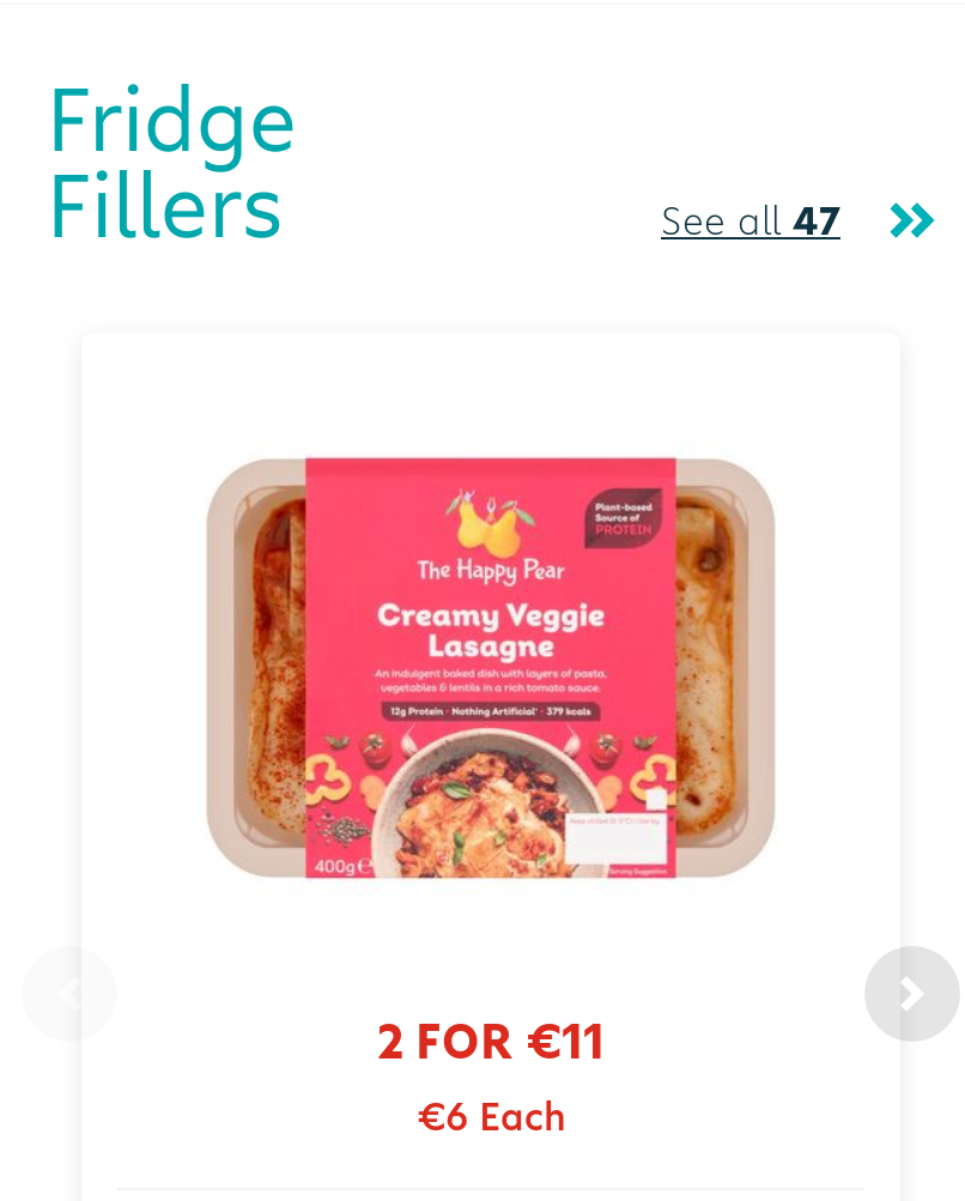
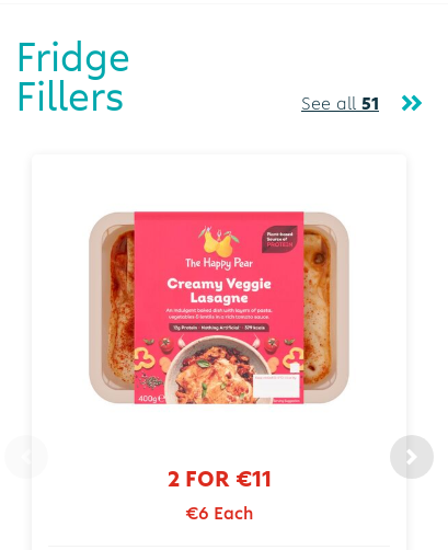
- See all 47
+ See all 51
